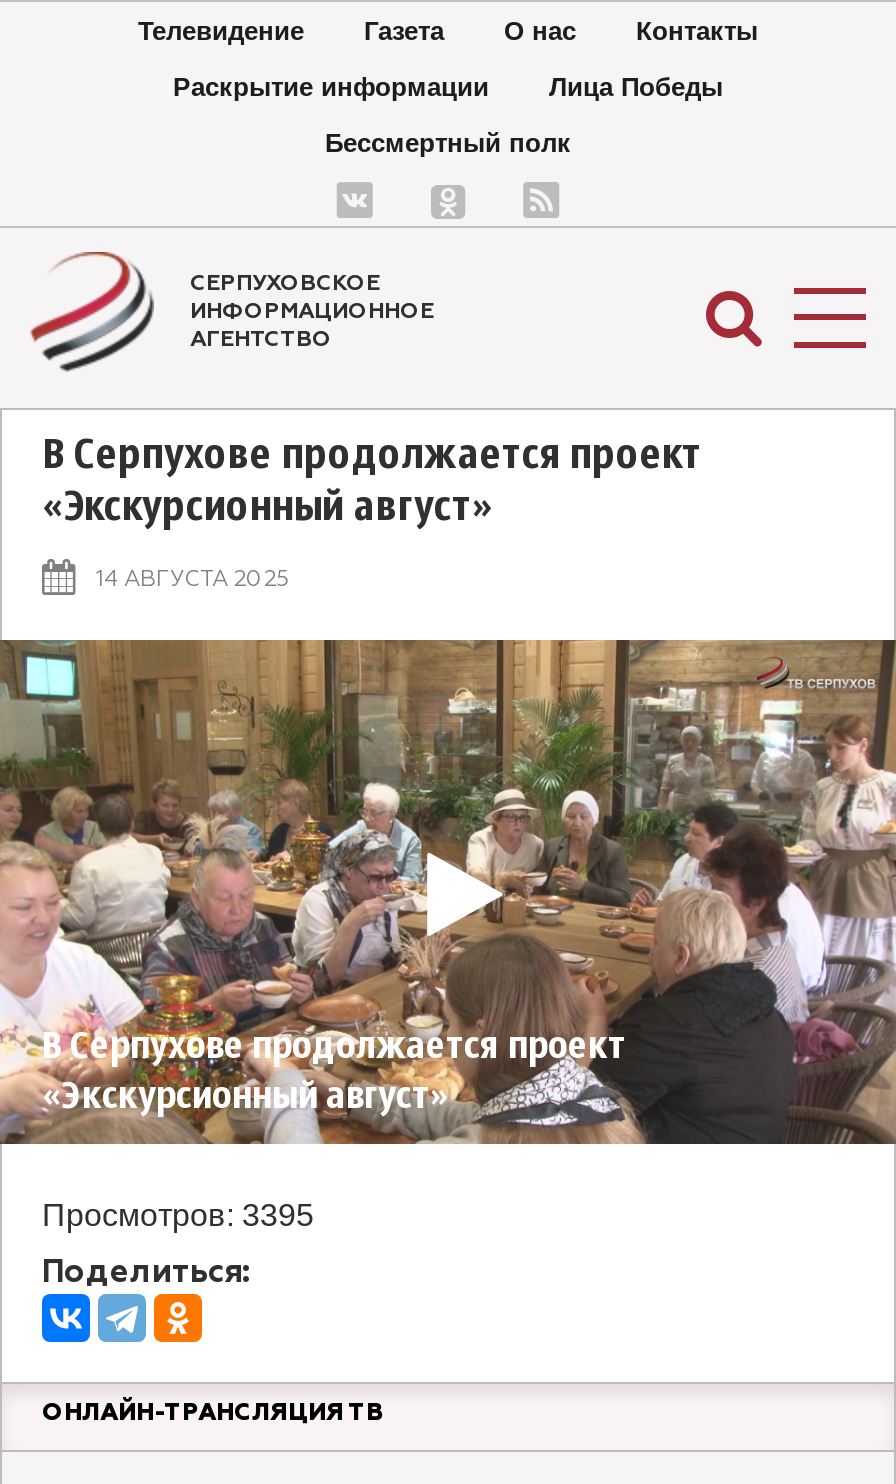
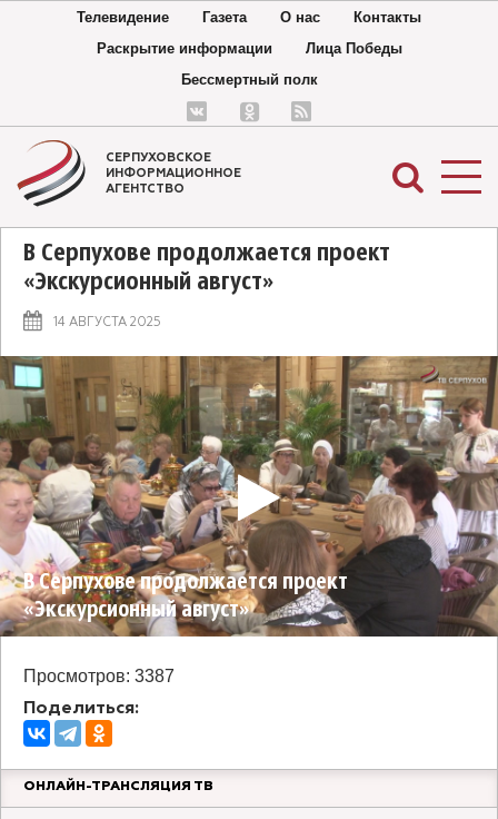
- Просмотров: 3395
+ Просмотров: 3387
